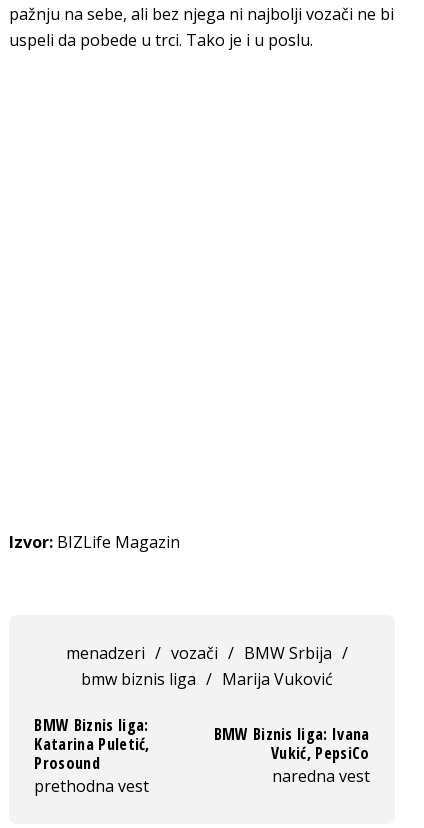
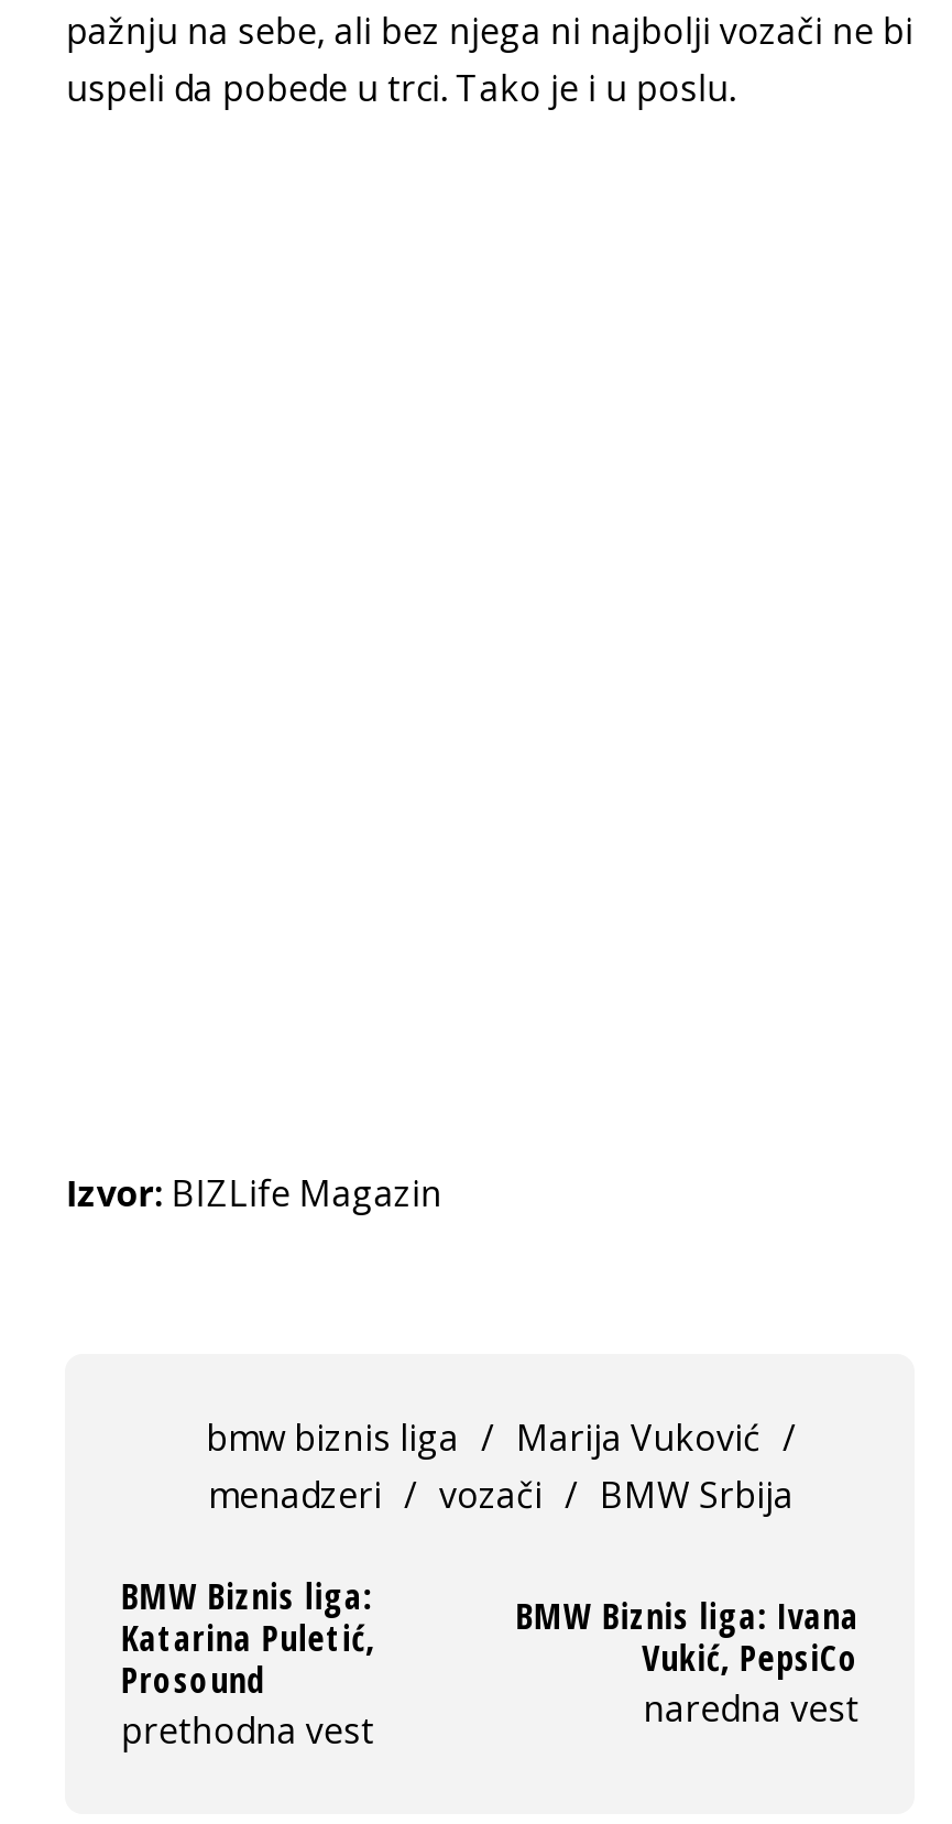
- menadzeri / vozači / BMW Srbija /
- bmw biznis liga / Marija Vuković
+ bmw biznis liga / Marija Vuković /
+ menadzeri / vozači / BMW Srbija
